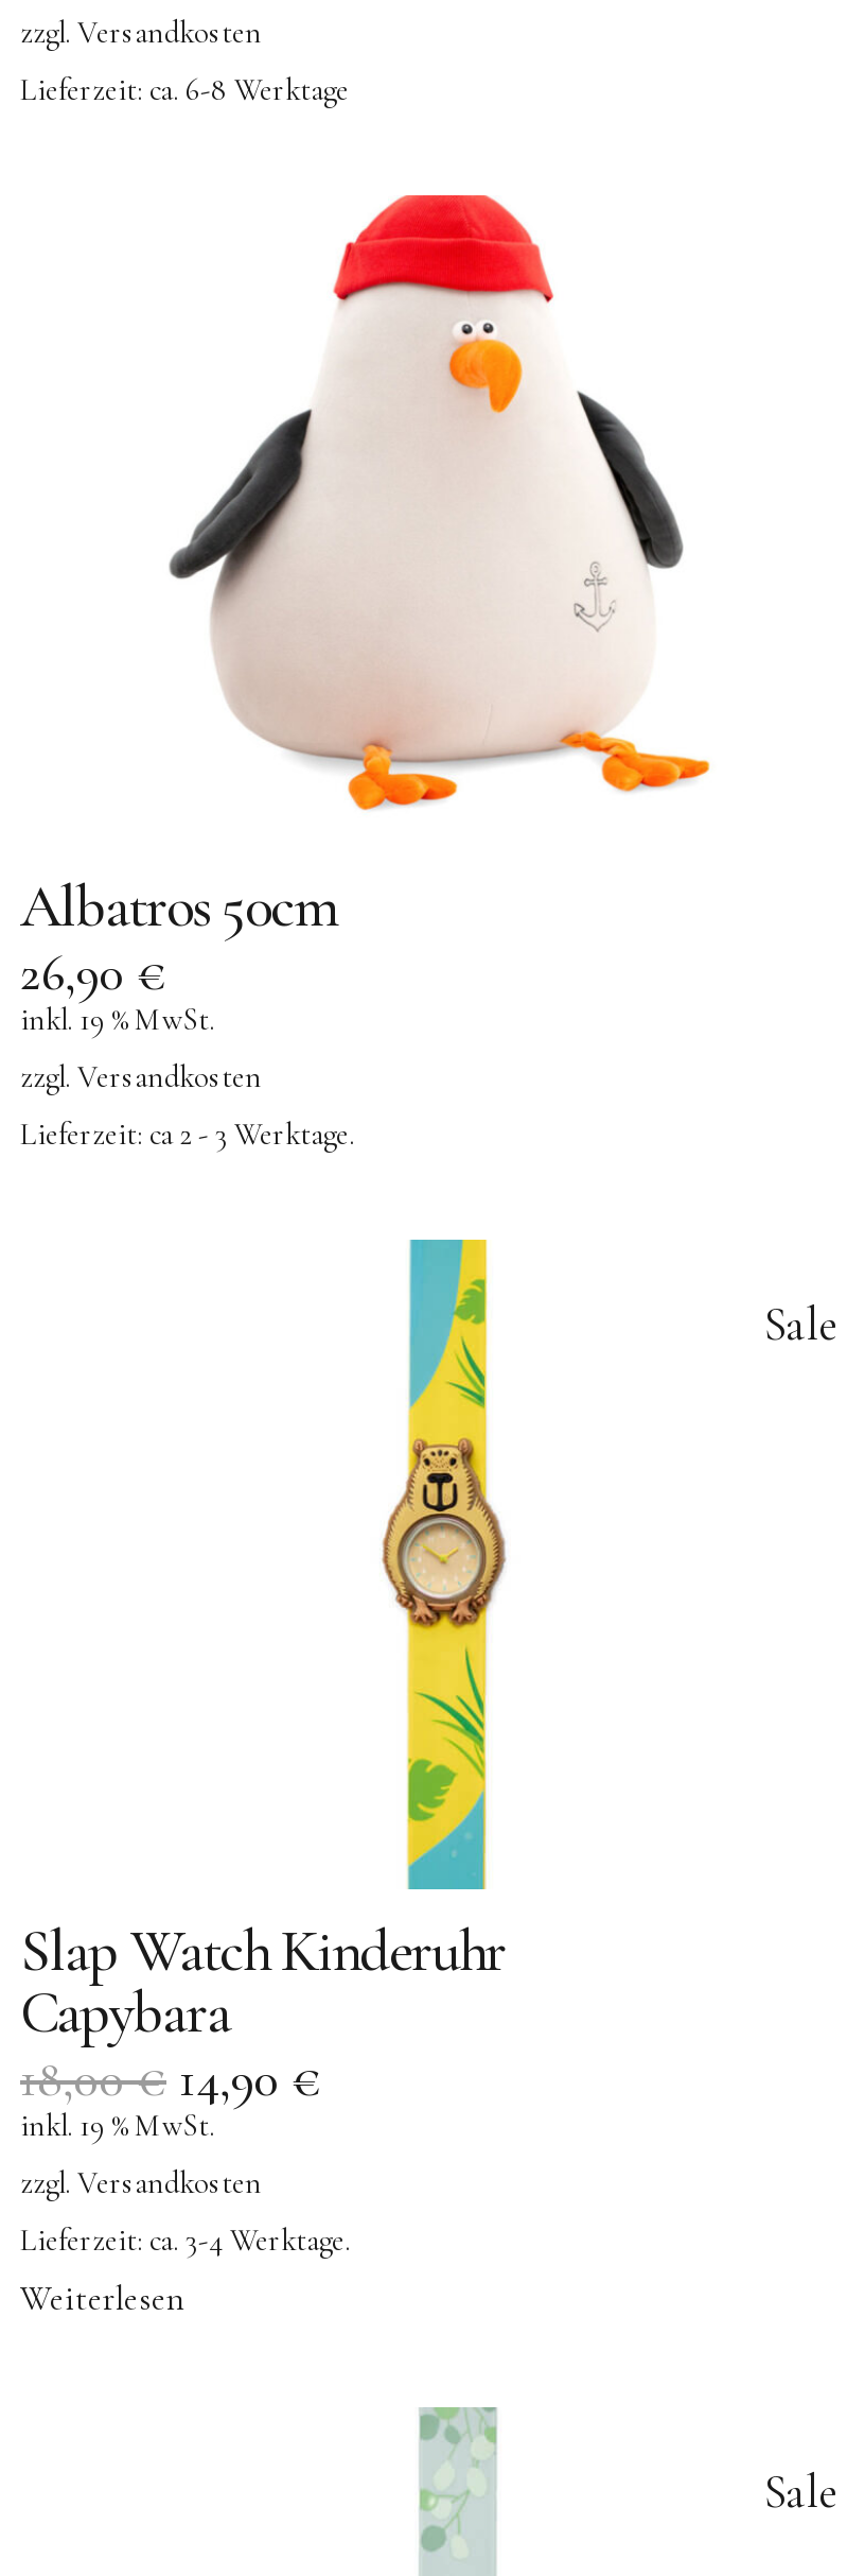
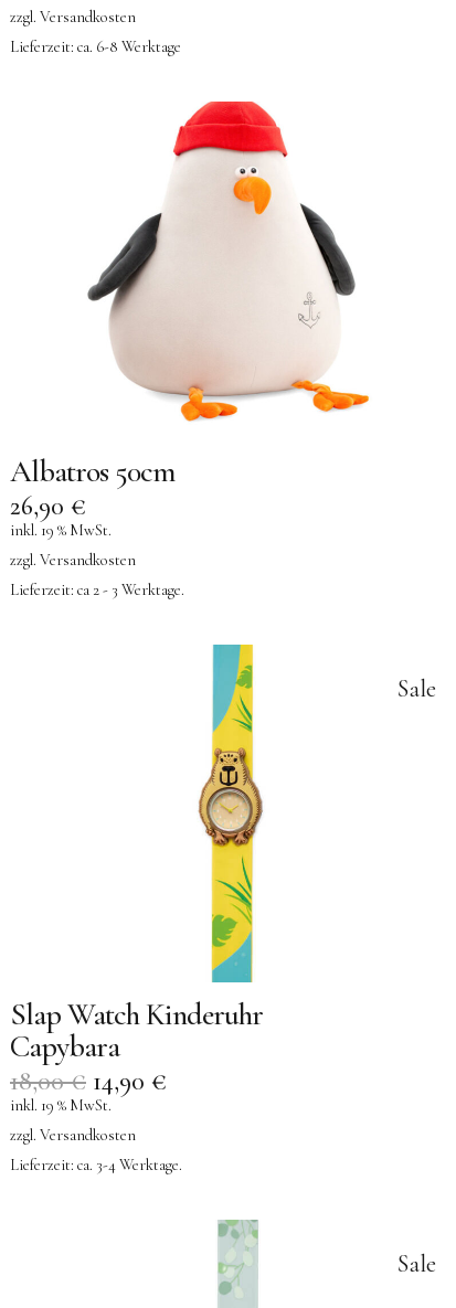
- Weiterlesen
